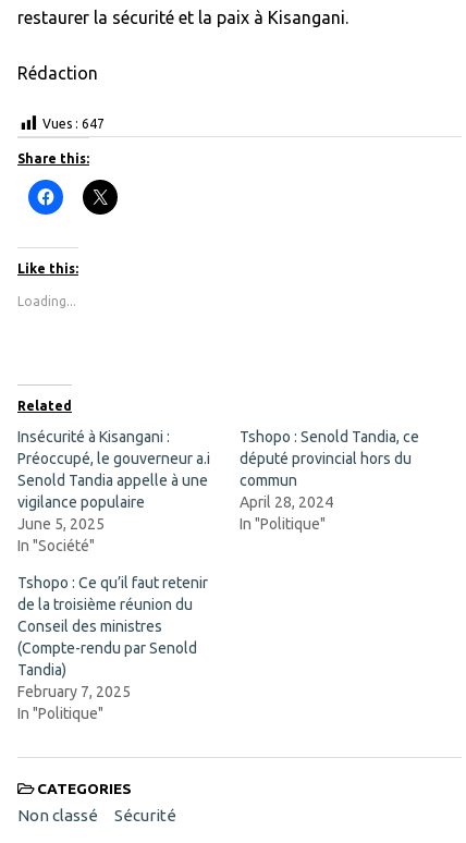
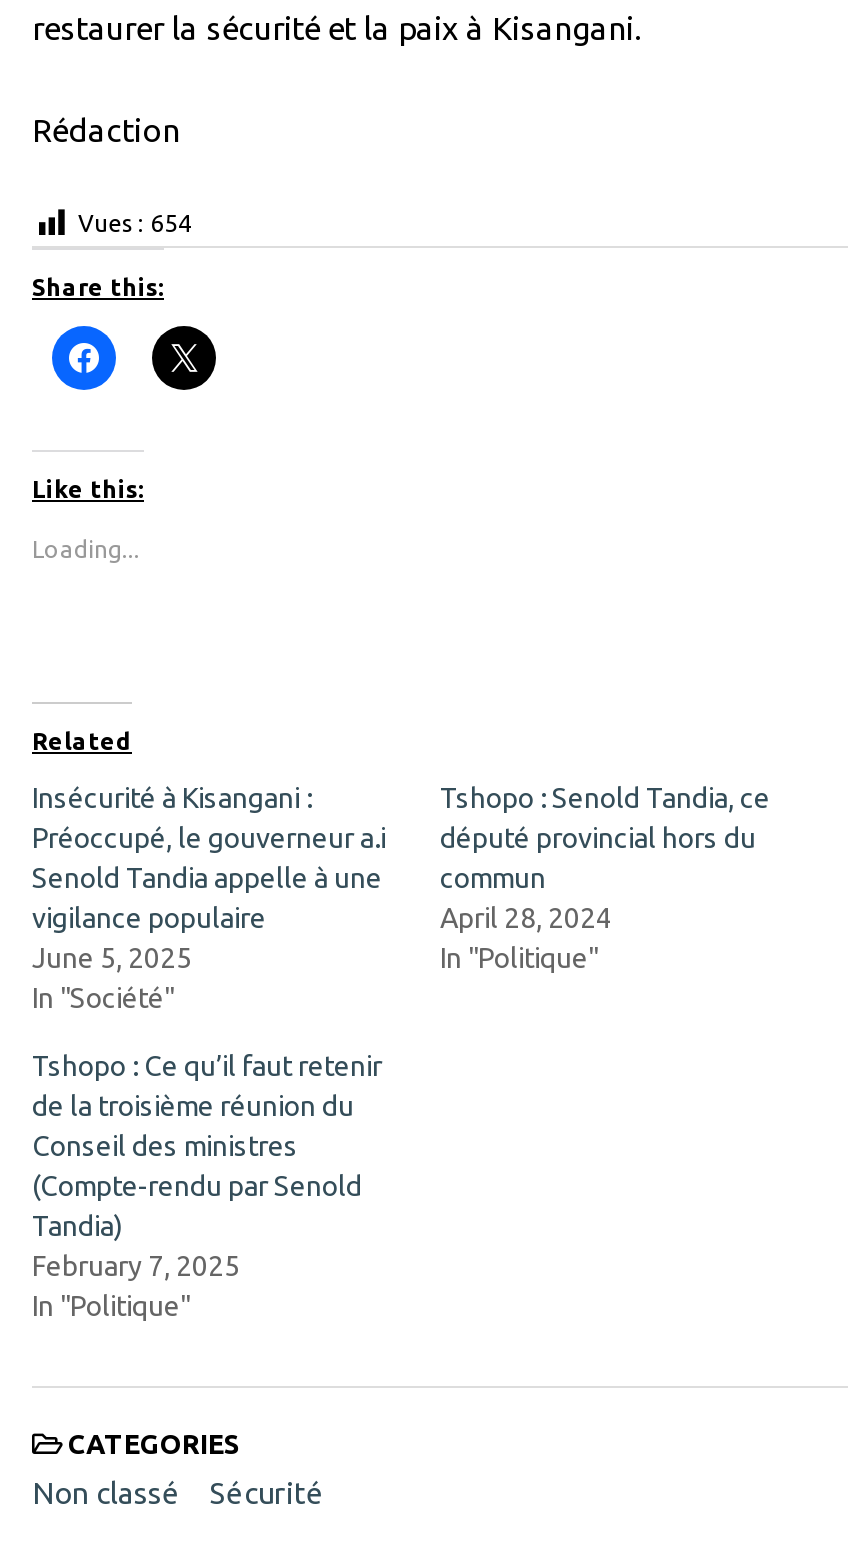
- Vues : 647
+ Vues : 654
